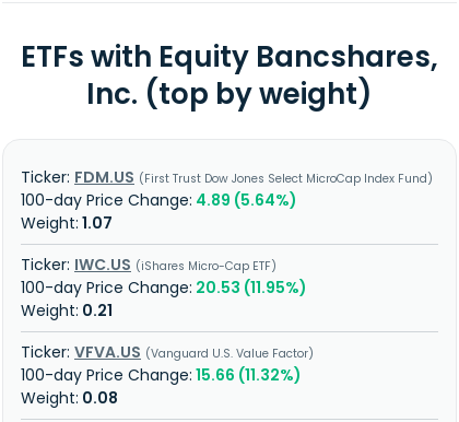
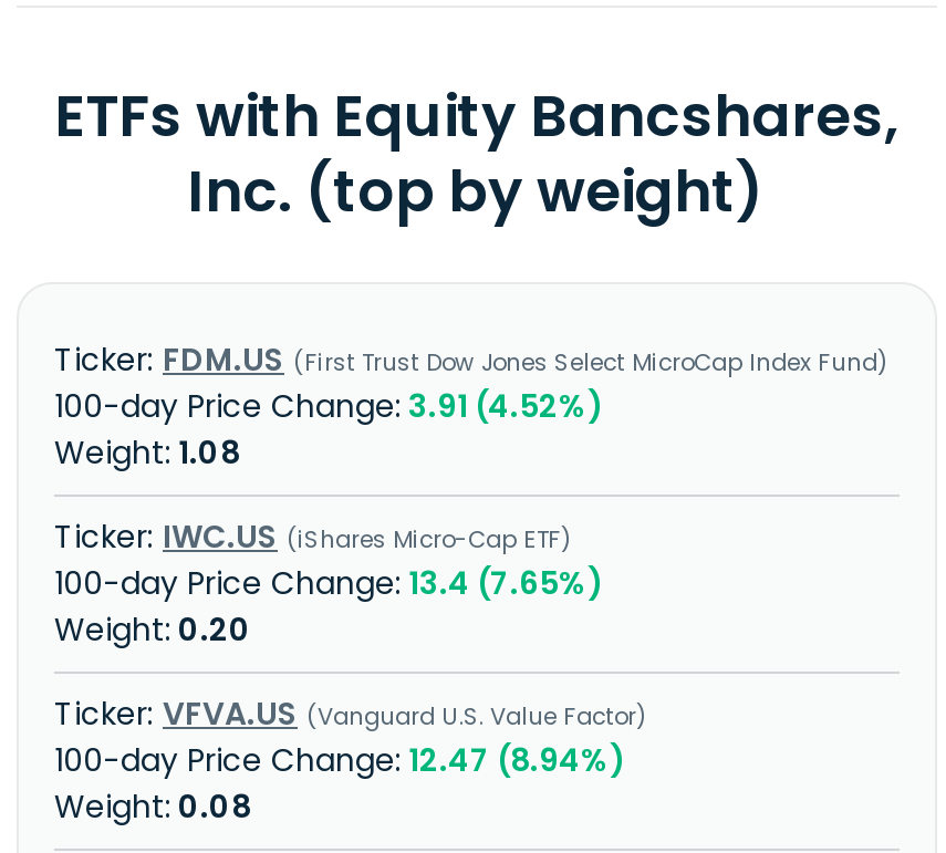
- 4.89 (5.64%)
+ 3.91 (4.52%)

- 1.07
+ 1.08

- 20.53 (11.95%)
+ 13.4 (7.65%)

- 0.21
+ 0.20

- 15.66 (11.32%)
+ 12.47 (8.94%)
